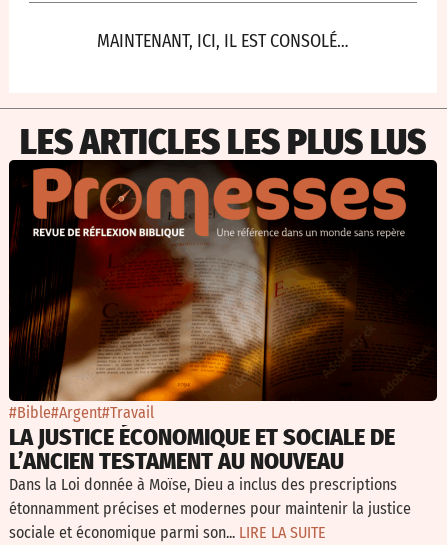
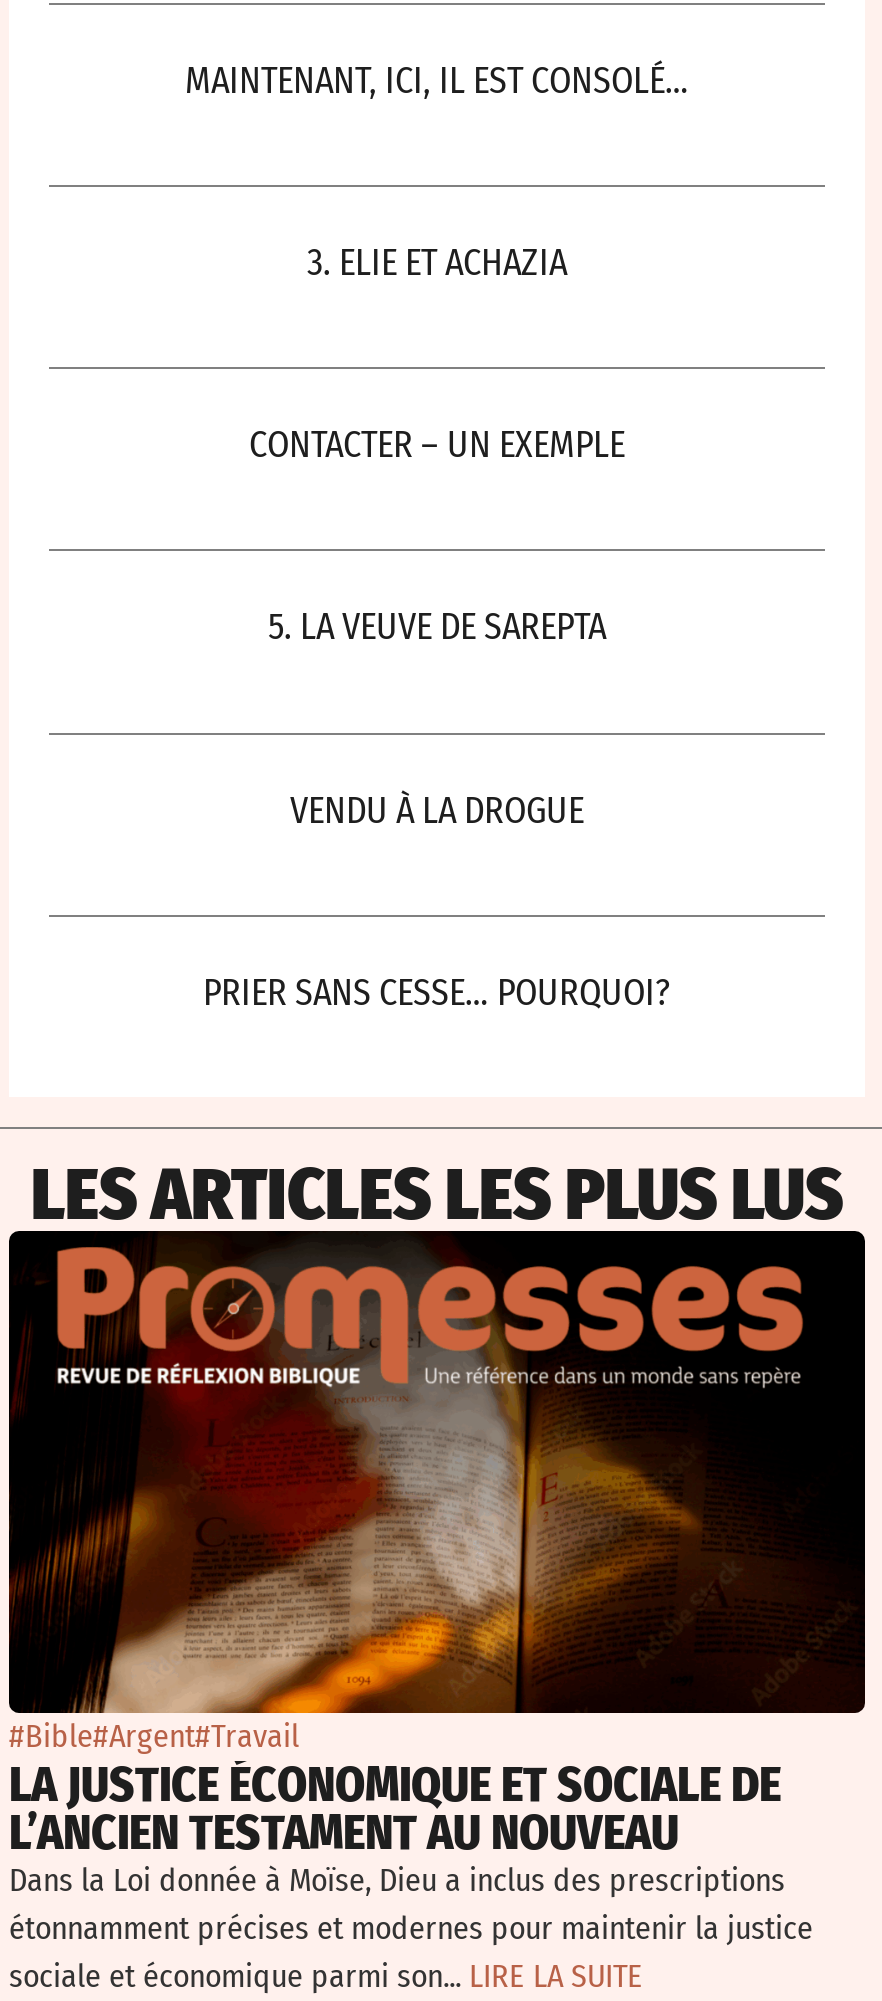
+ PRIER SANS CESSE… POURQUOI?

+ CONTACTER – UN EXEMPLE

+ 5. LA VEUVE DE SAREPTA

+ VENDU À LA DROGUE

+ 3. ELIE ET ACHAZIA
